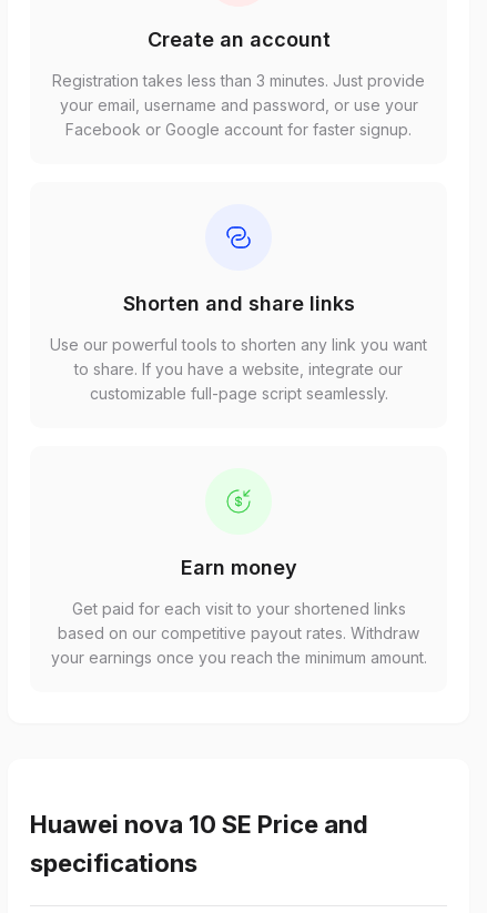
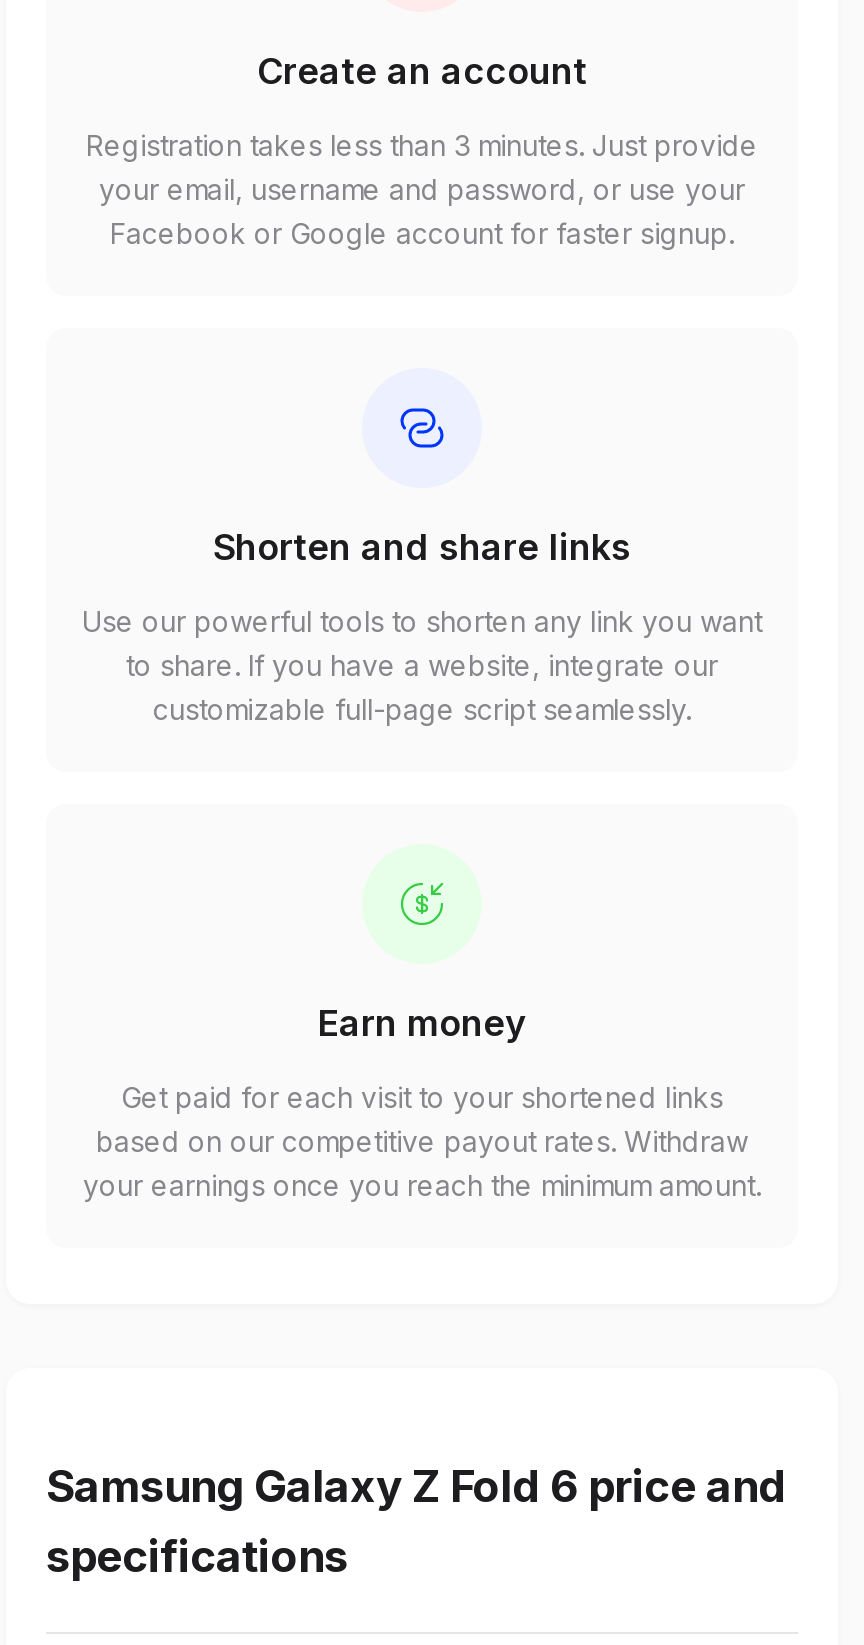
- Huawei nova 10 SE Price and
+ Samsung Galaxy Z Fold 6 price and
